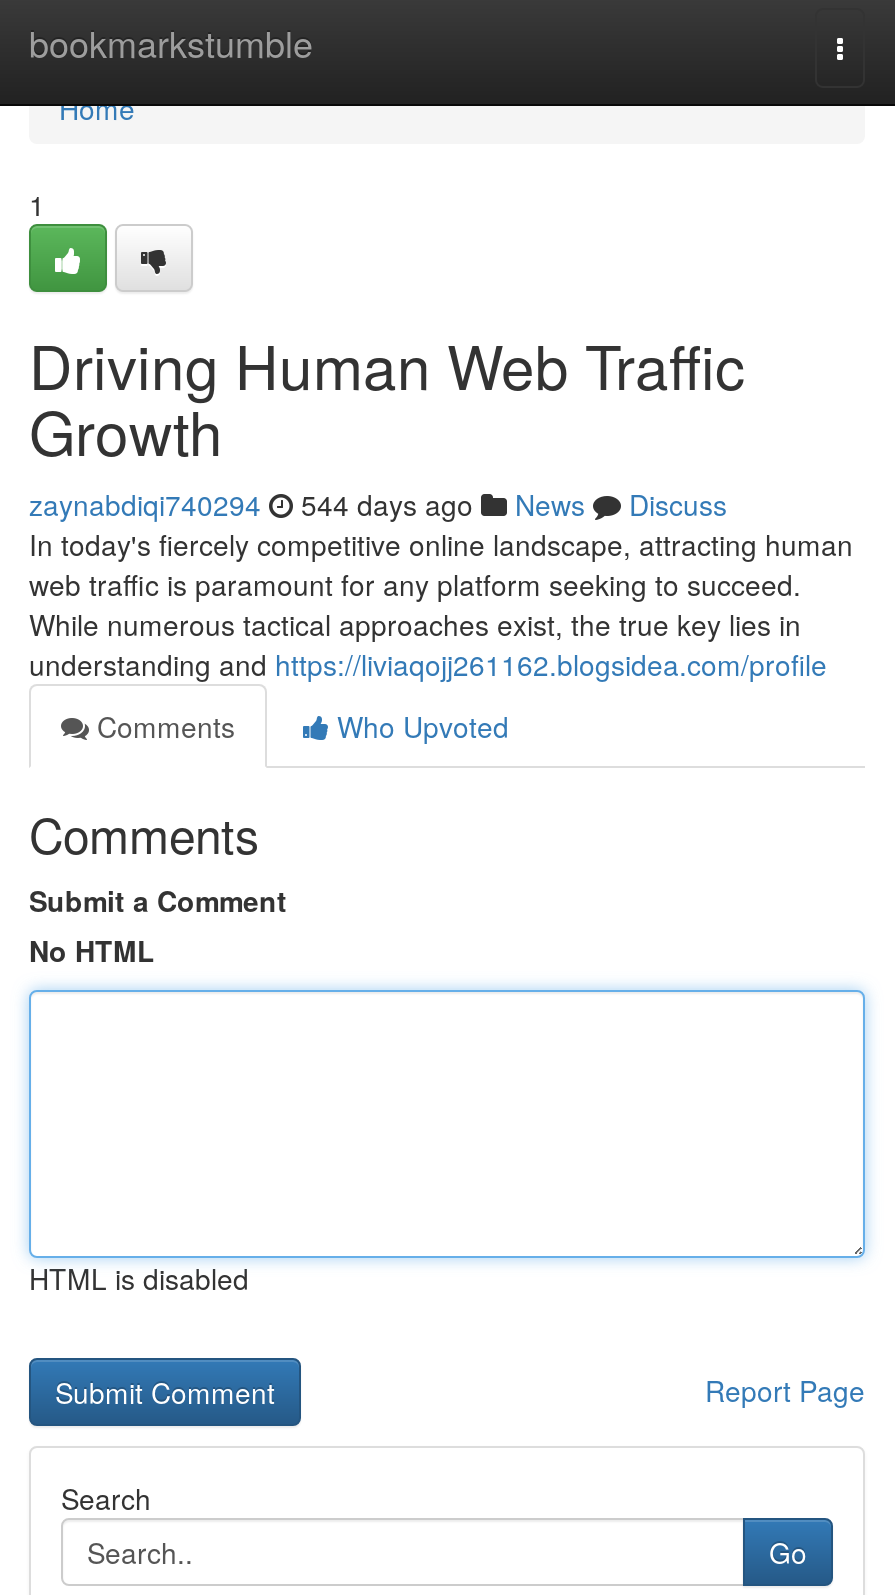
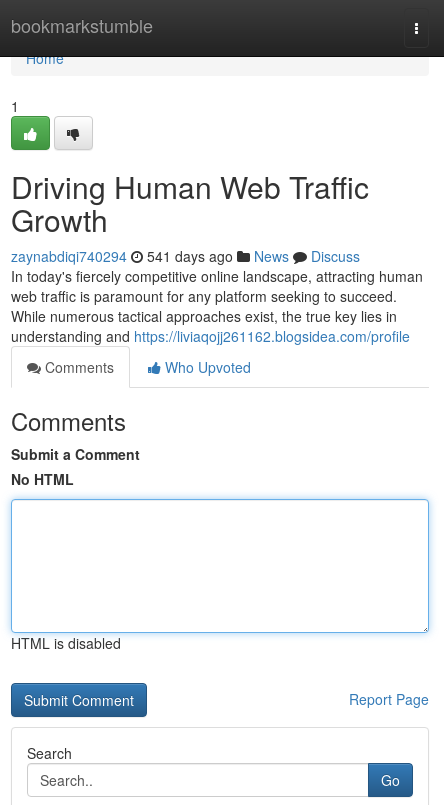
- zaynabdiqi740294 544 days ago News Discuss
+ zaynabdiqi740294 541 days ago News Discuss
